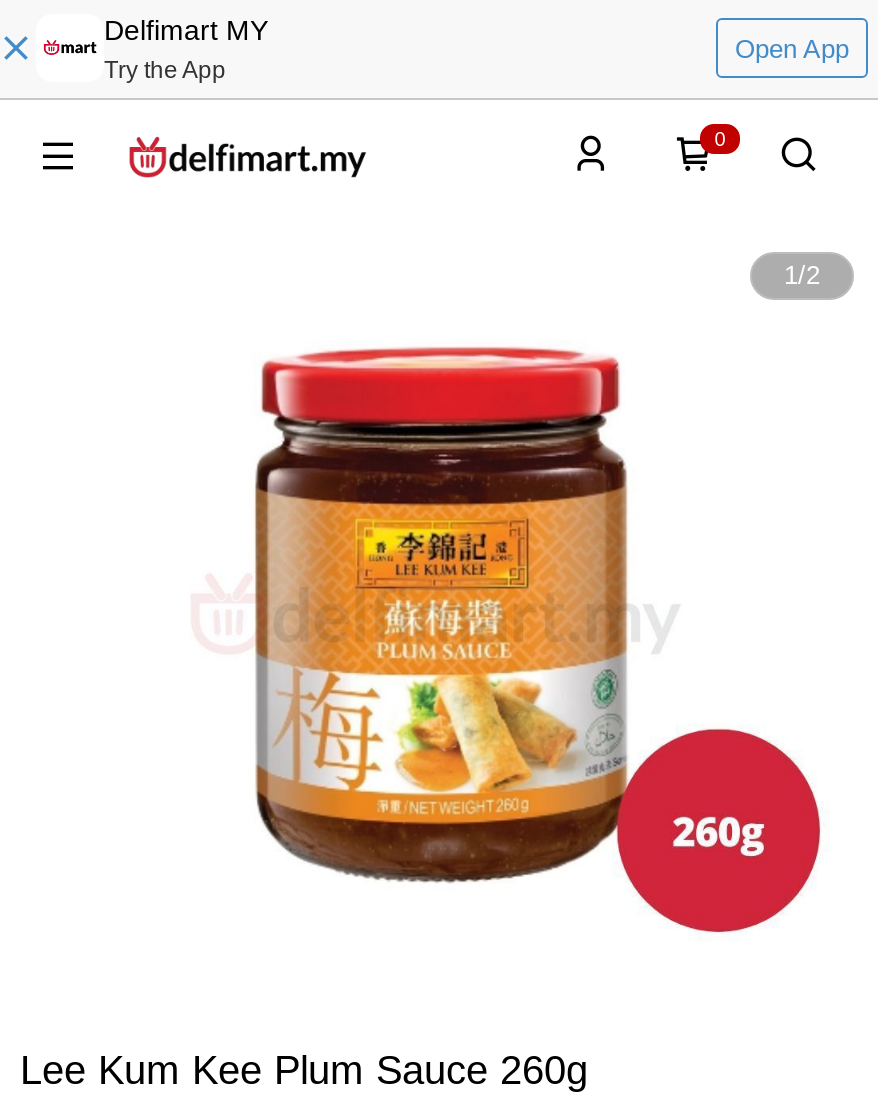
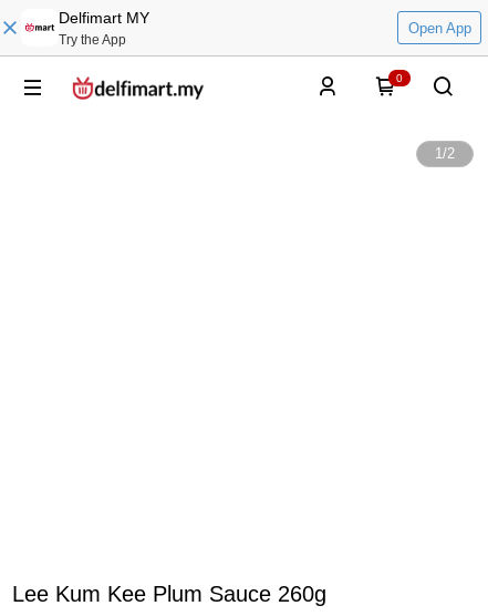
- [image]
